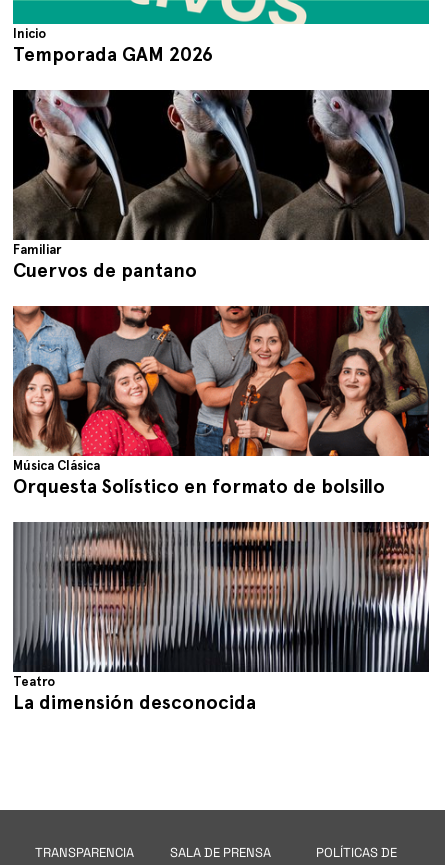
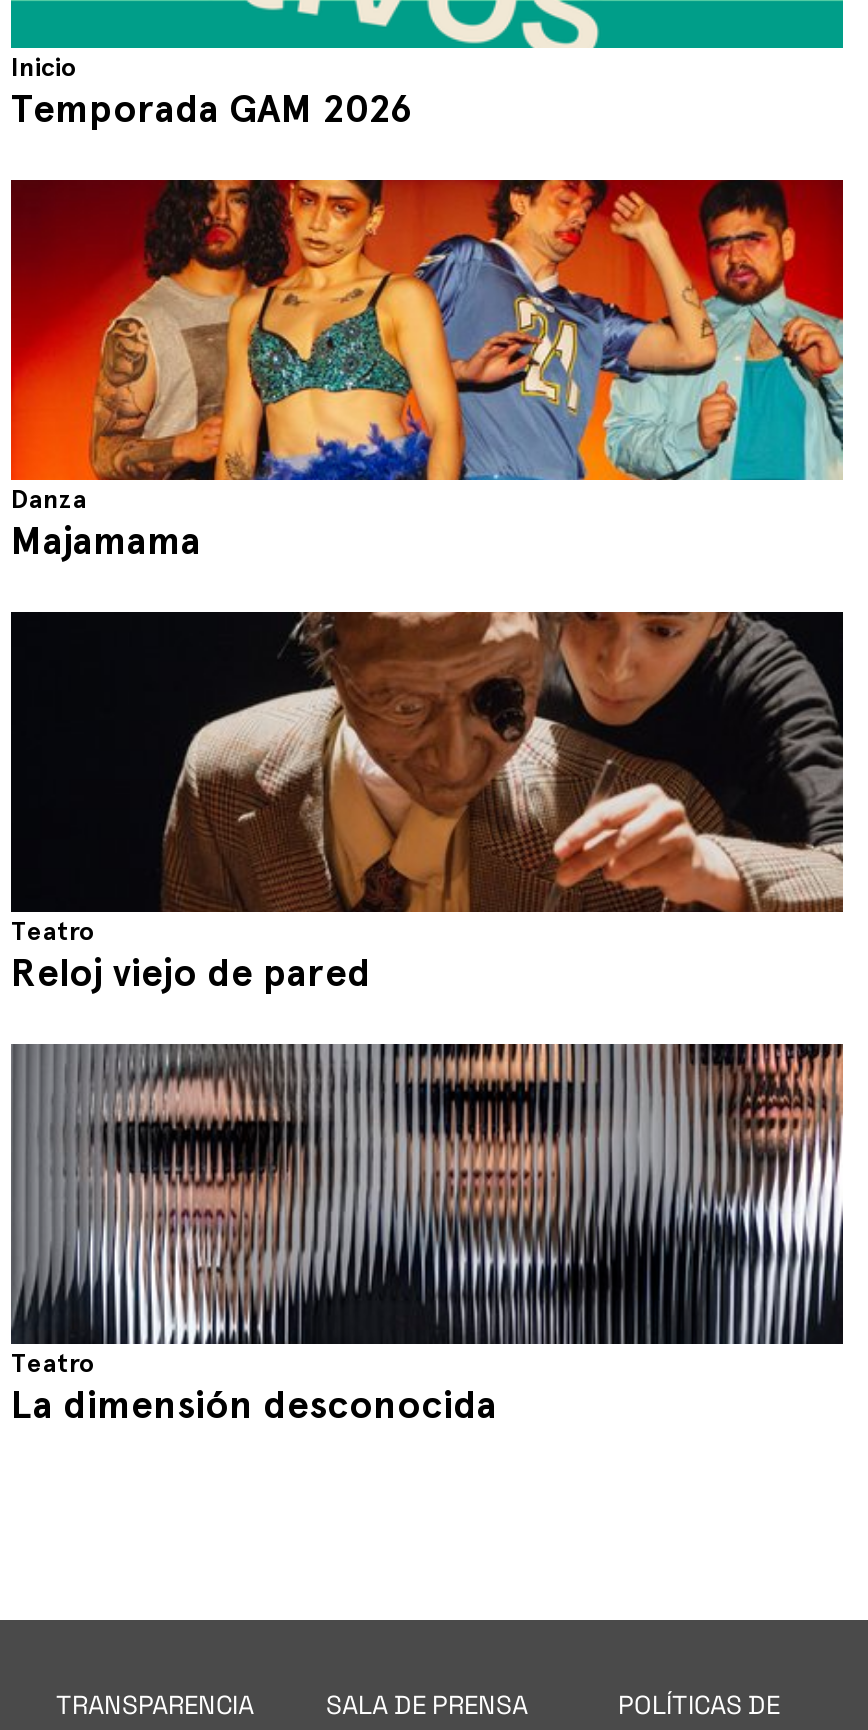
- [image]
- Familiar
- Cuervos de pantano
+ [image]
+ Danza
+ Majamama

- [image]
- Música Clásica
- Orquesta Solístico en formato de bolsillo
+ [image]
+ Teatro
+ Reloj viejo de pared
